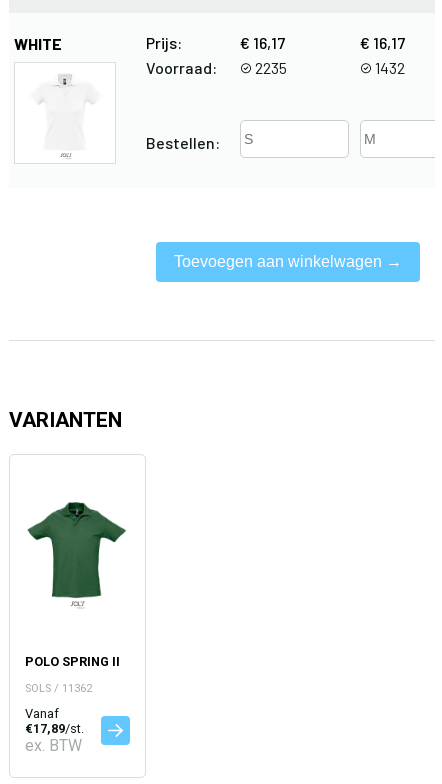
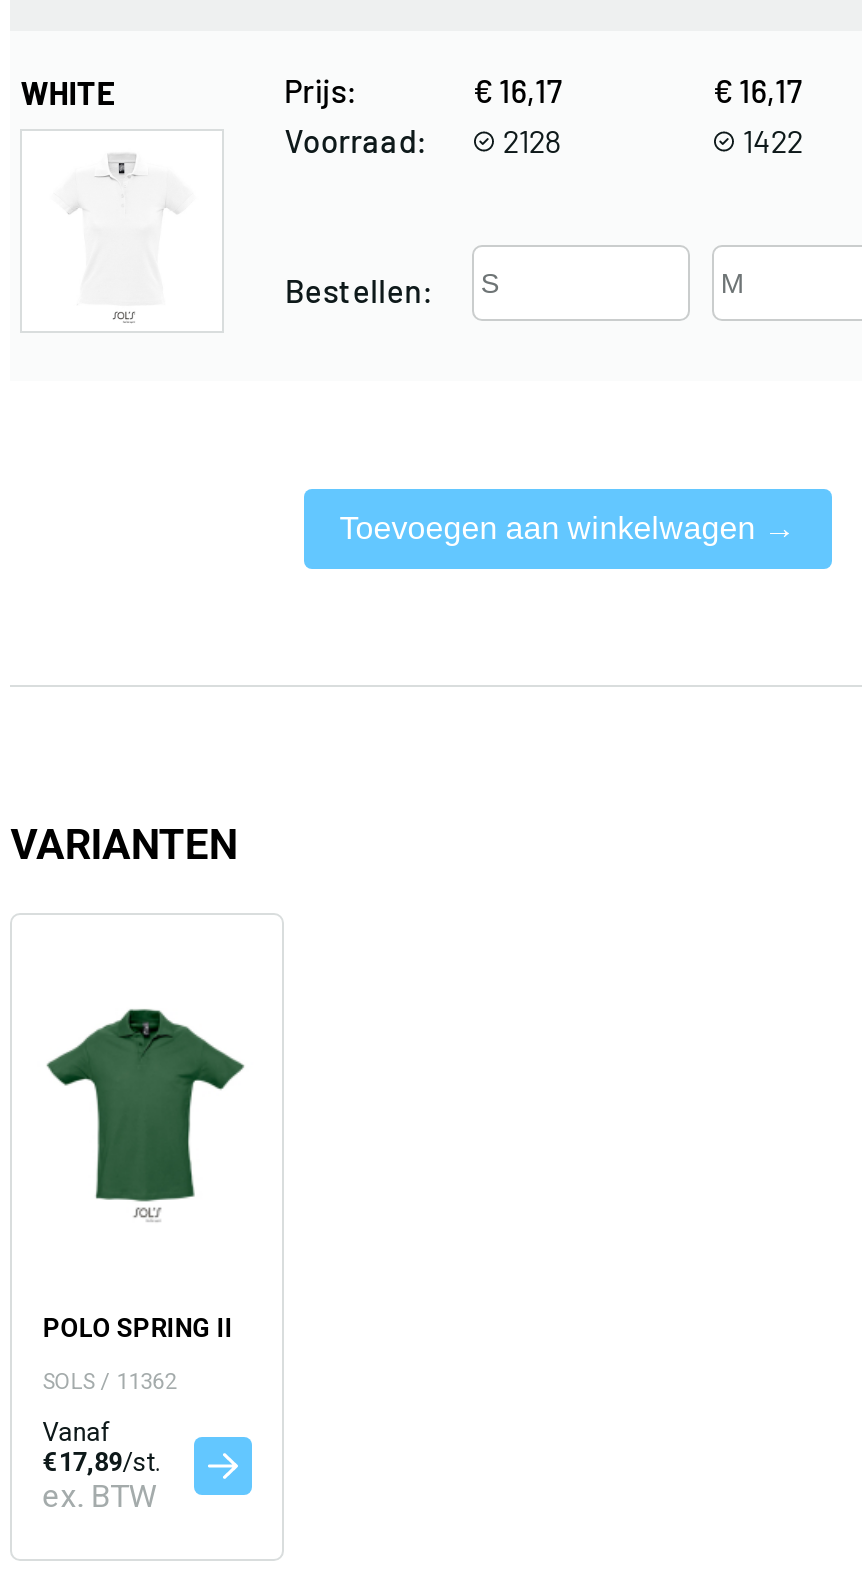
- Voorraad: 2235
+ Voorraad: 2128

- 1432
+ 1422
